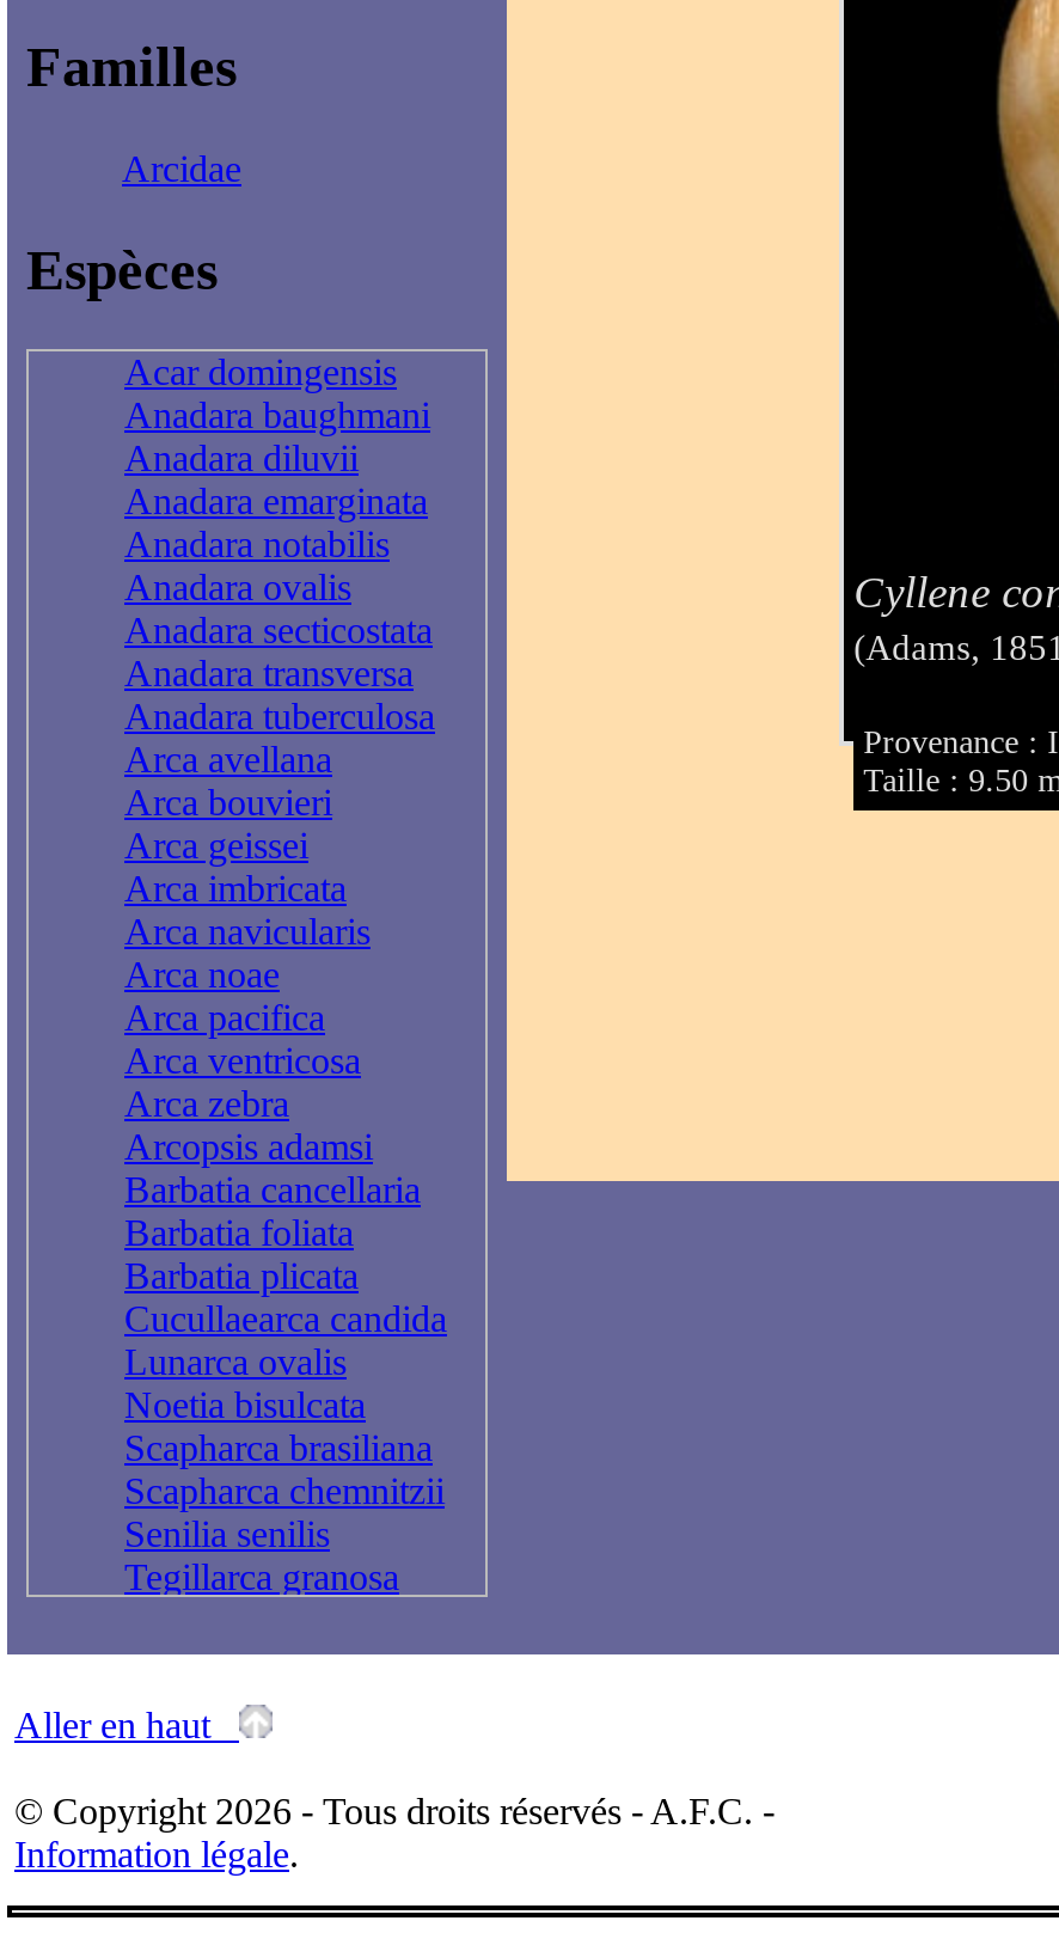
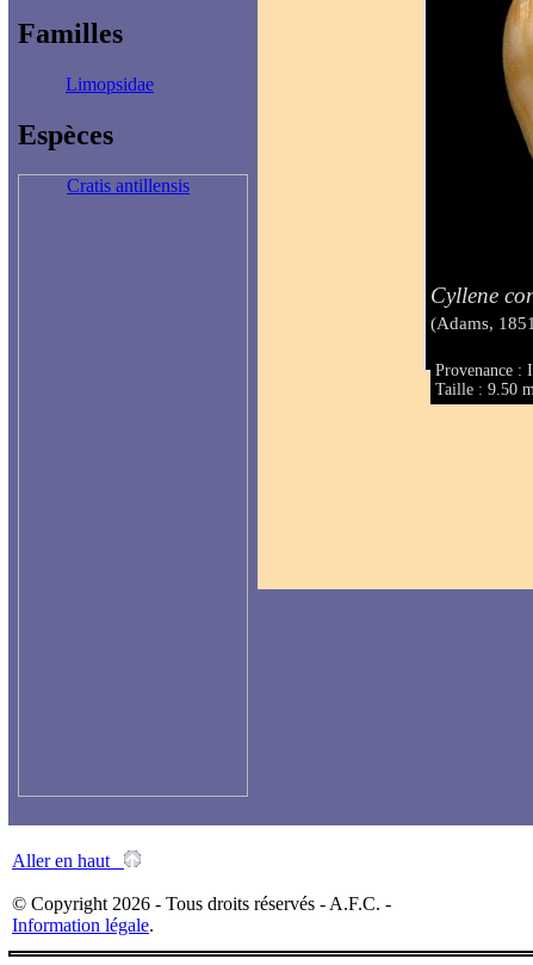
- Arcidae
+ Limopsidae

- Acar domingensis
- Anadara baughmani
- Anadara diluvii
- Anadara emarginata
- Anadara notabilis
- Anadara ovalis
- Anadara secticostata
- Anadara transversa
- Anadara tuberculosa
- Arca avellana
- Arca bouvieri
- Arca geissei
- Arca imbricata
- Arca navicularis
- Arca noae
- Arca pacifica
- Arca ventricosa
- Arca zebra
- Arcopsis adamsi
- Barbatia cancellaria
- Barbatia foliata
- Barbatia plicata
- Cucullaearca candida
- Lunarca ovalis
- Noetia bisulcata
- Scapharca brasiliana
- Scapharca chemnitzii
- Senilia senilis
- Tegillarca granosa
+ Cratis antillensis
